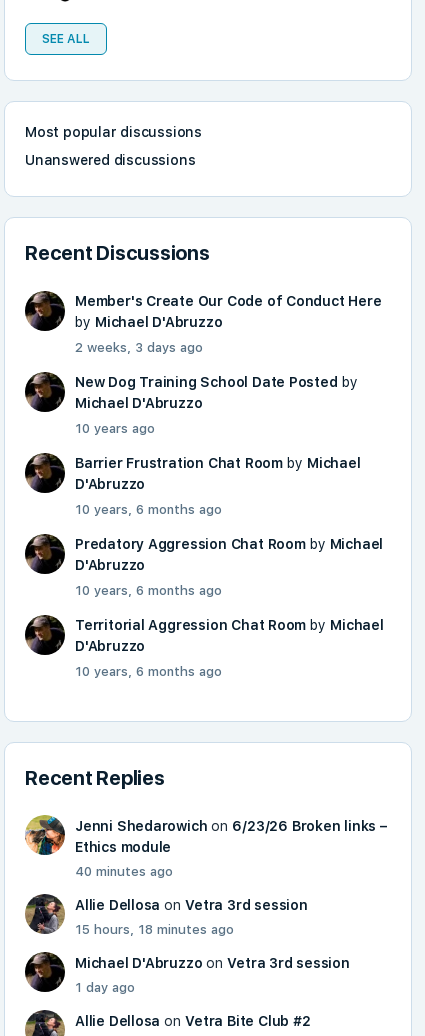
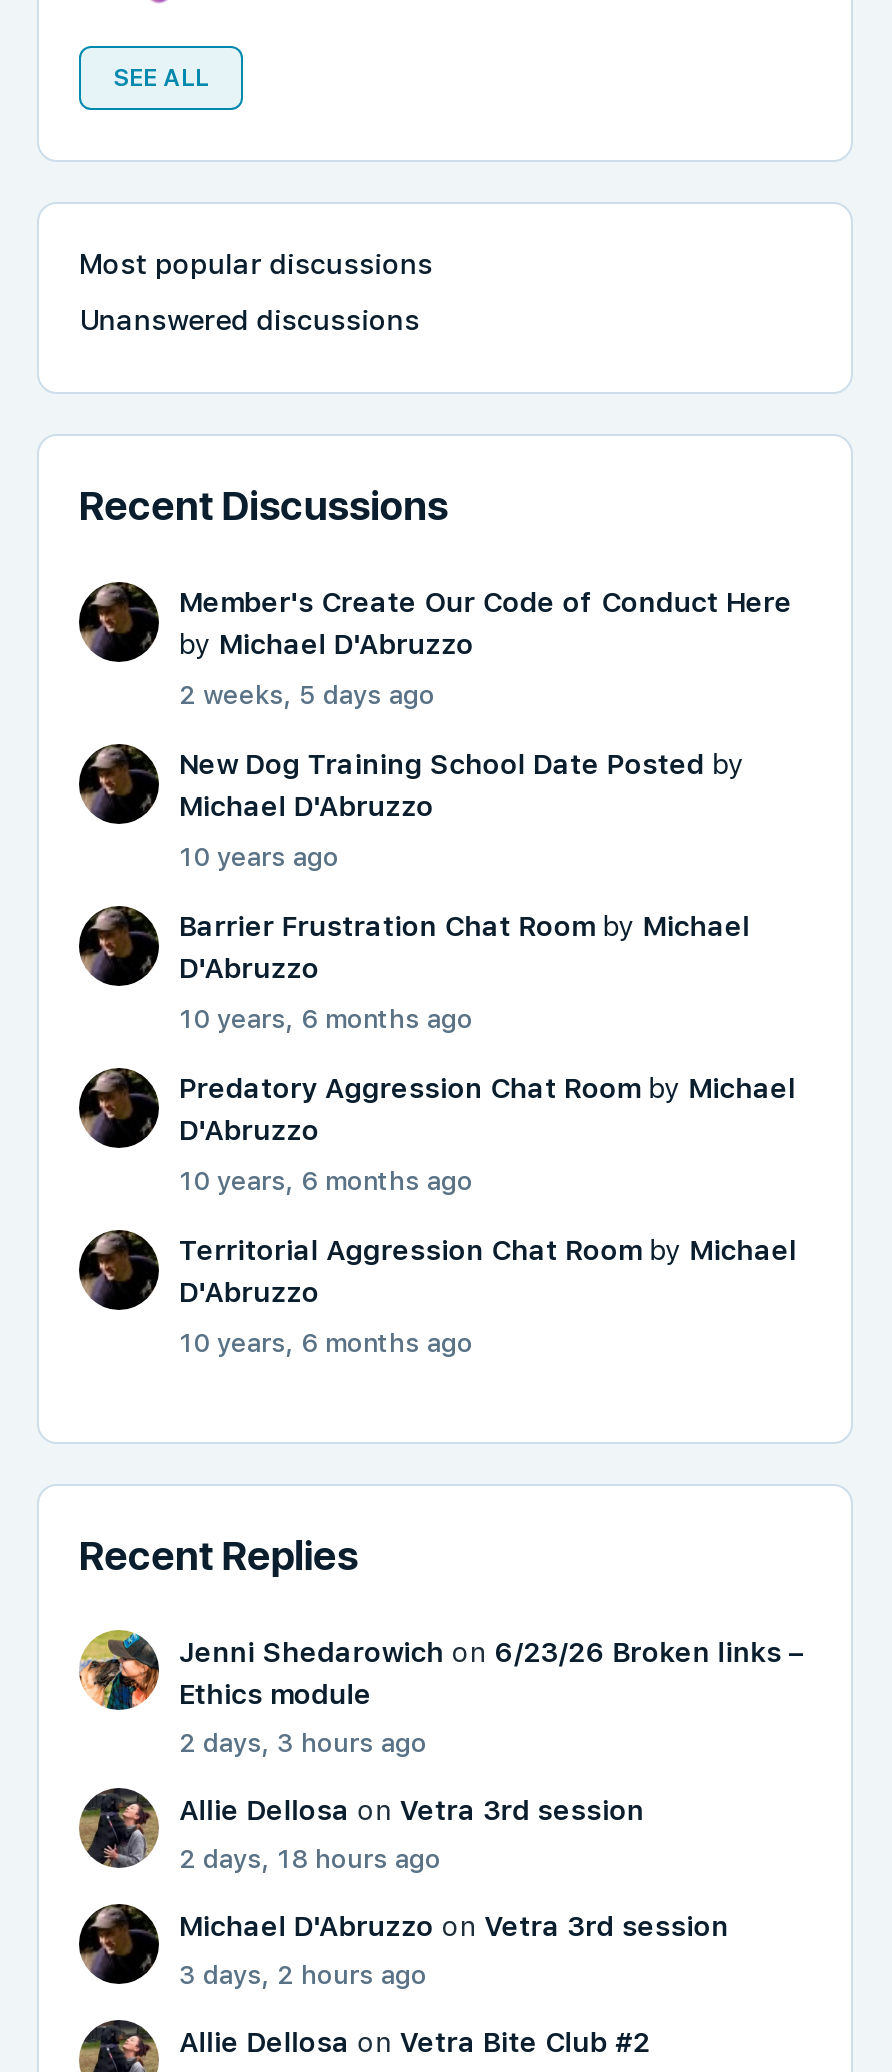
- 2 weeks, 3 days ago
+ 2 weeks, 5 days ago

- 40 minutes ago
+ 2 days, 3 hours ago

- 15 hours, 18 minutes ago
+ 2 days, 18 hours ago

- 1 day ago
+ 3 days, 2 hours ago
